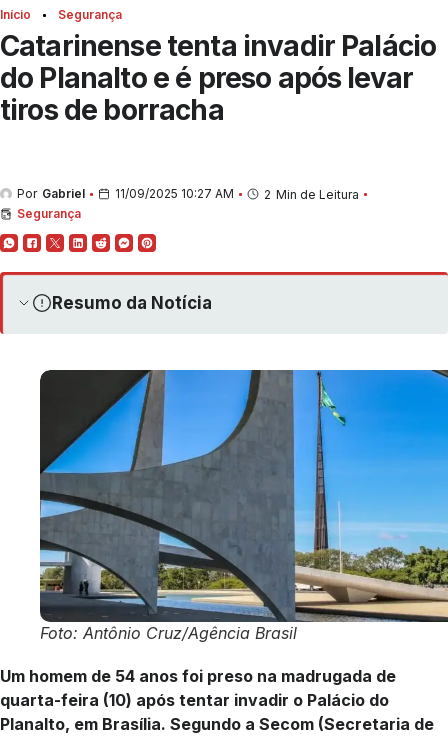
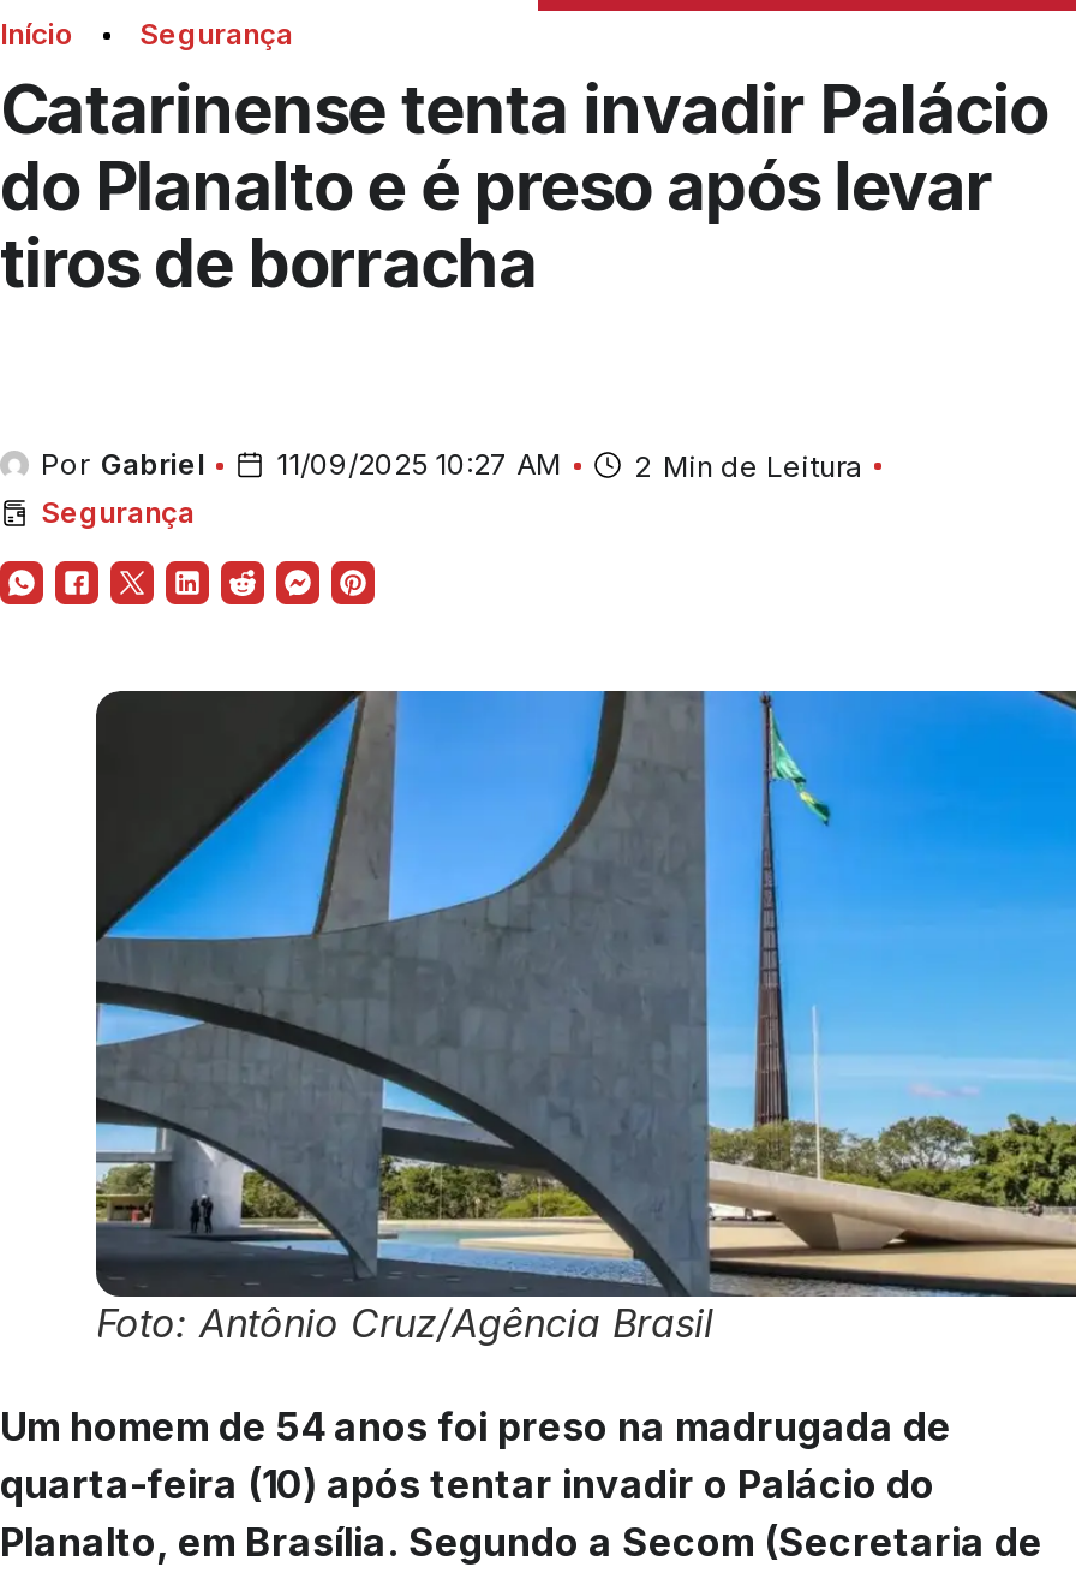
- Resumo da Notícia
